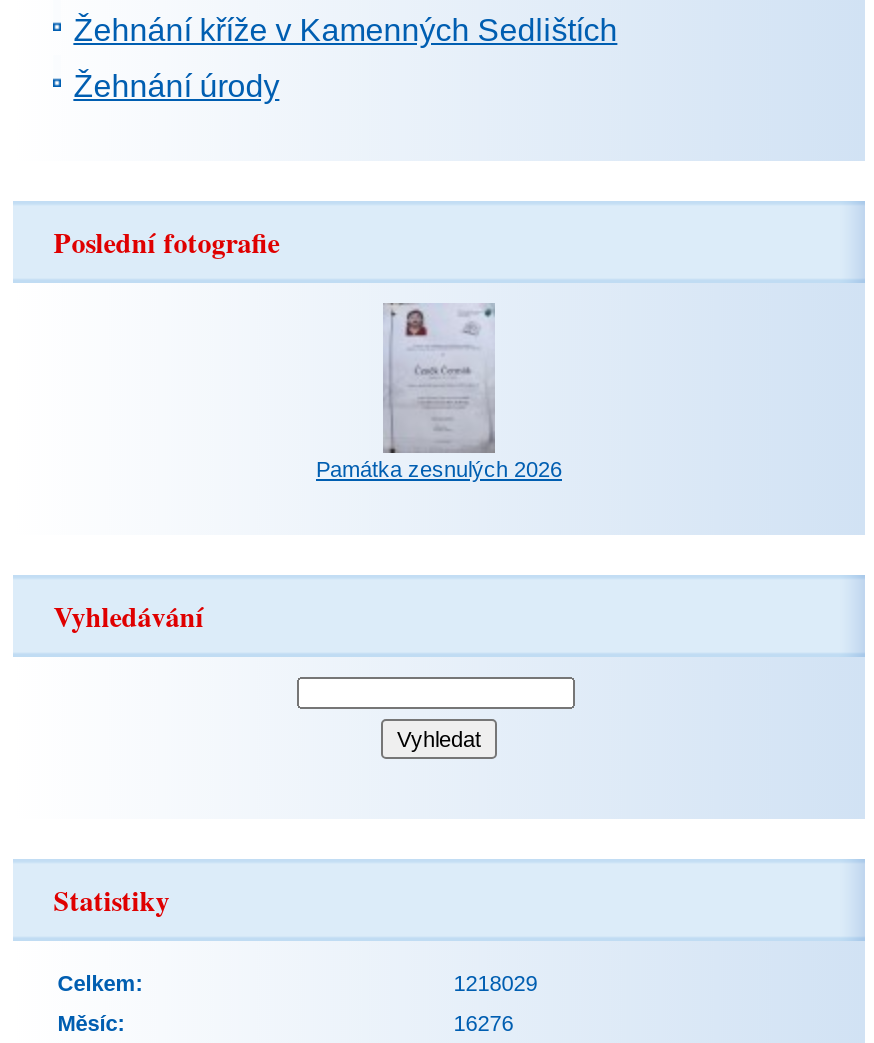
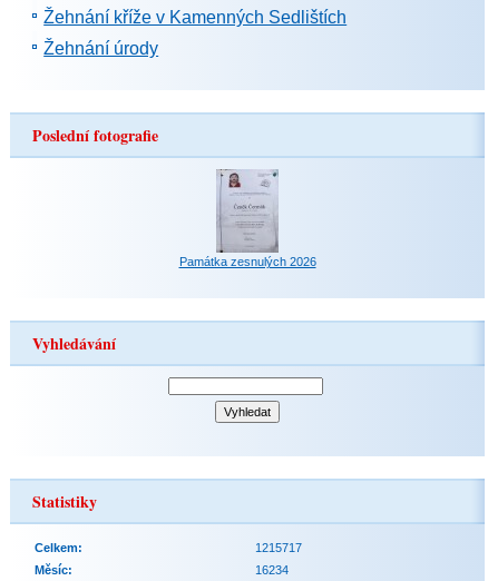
- 1218029
+ 1215717

- 16276
+ 16234
